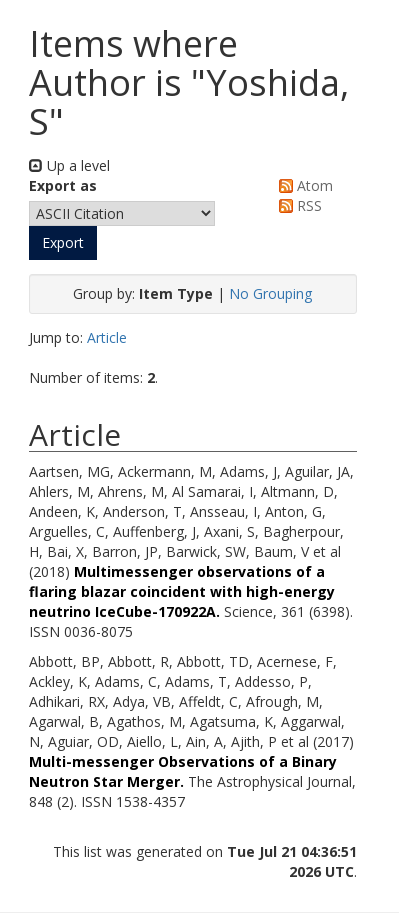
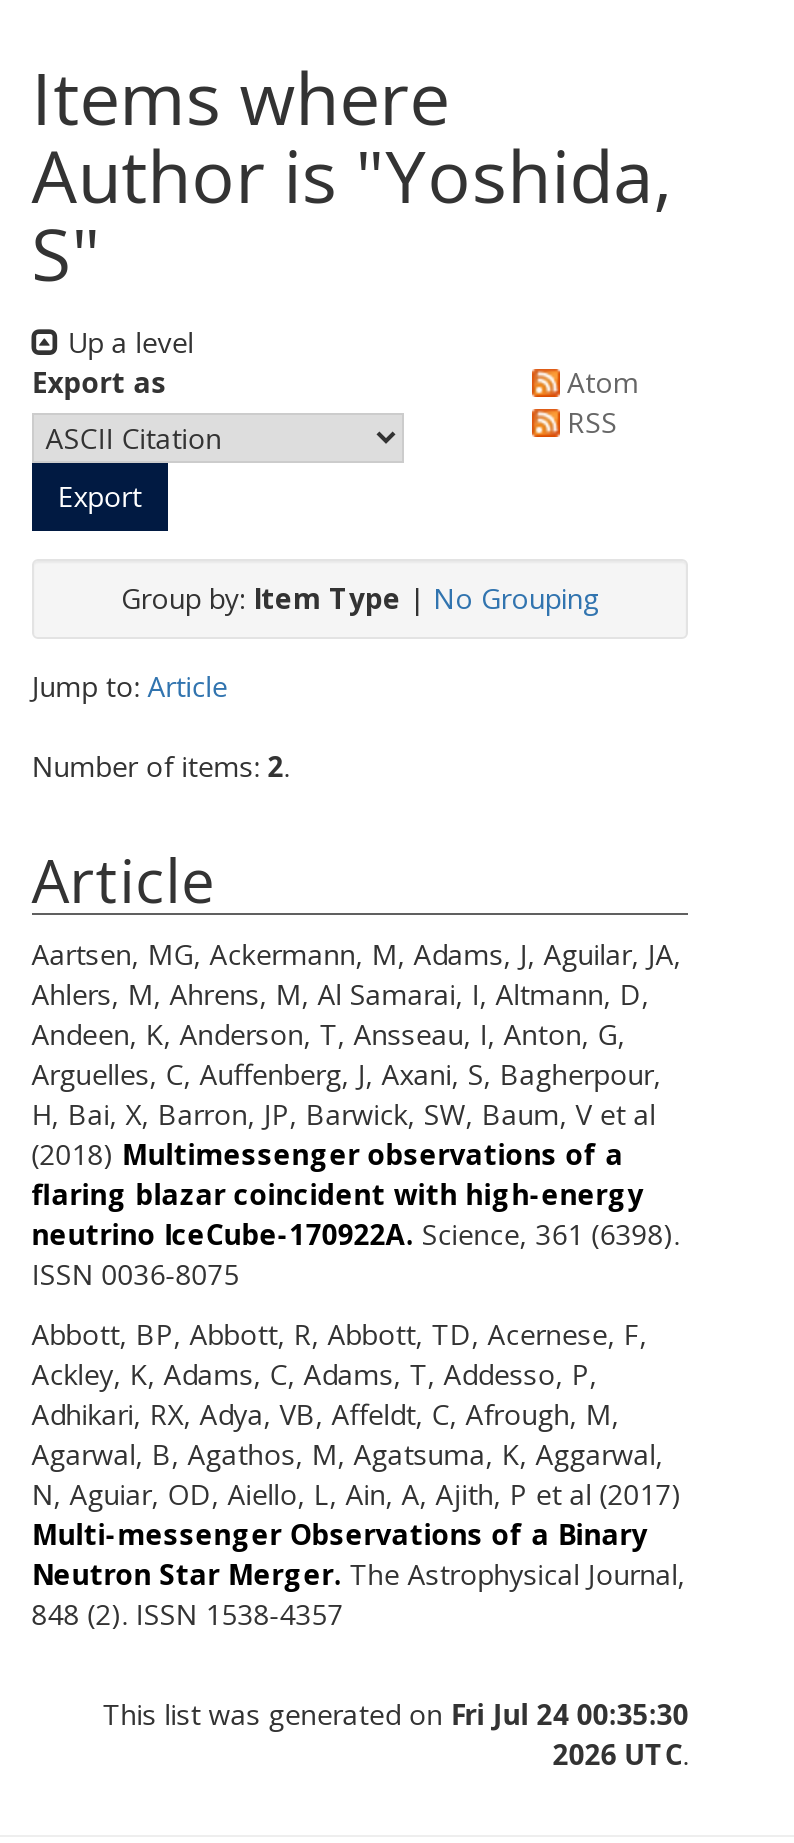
- This list was generated on Tue Jul 21 04:36:51
+ This list was generated on Fri Jul 24 00:35:30
